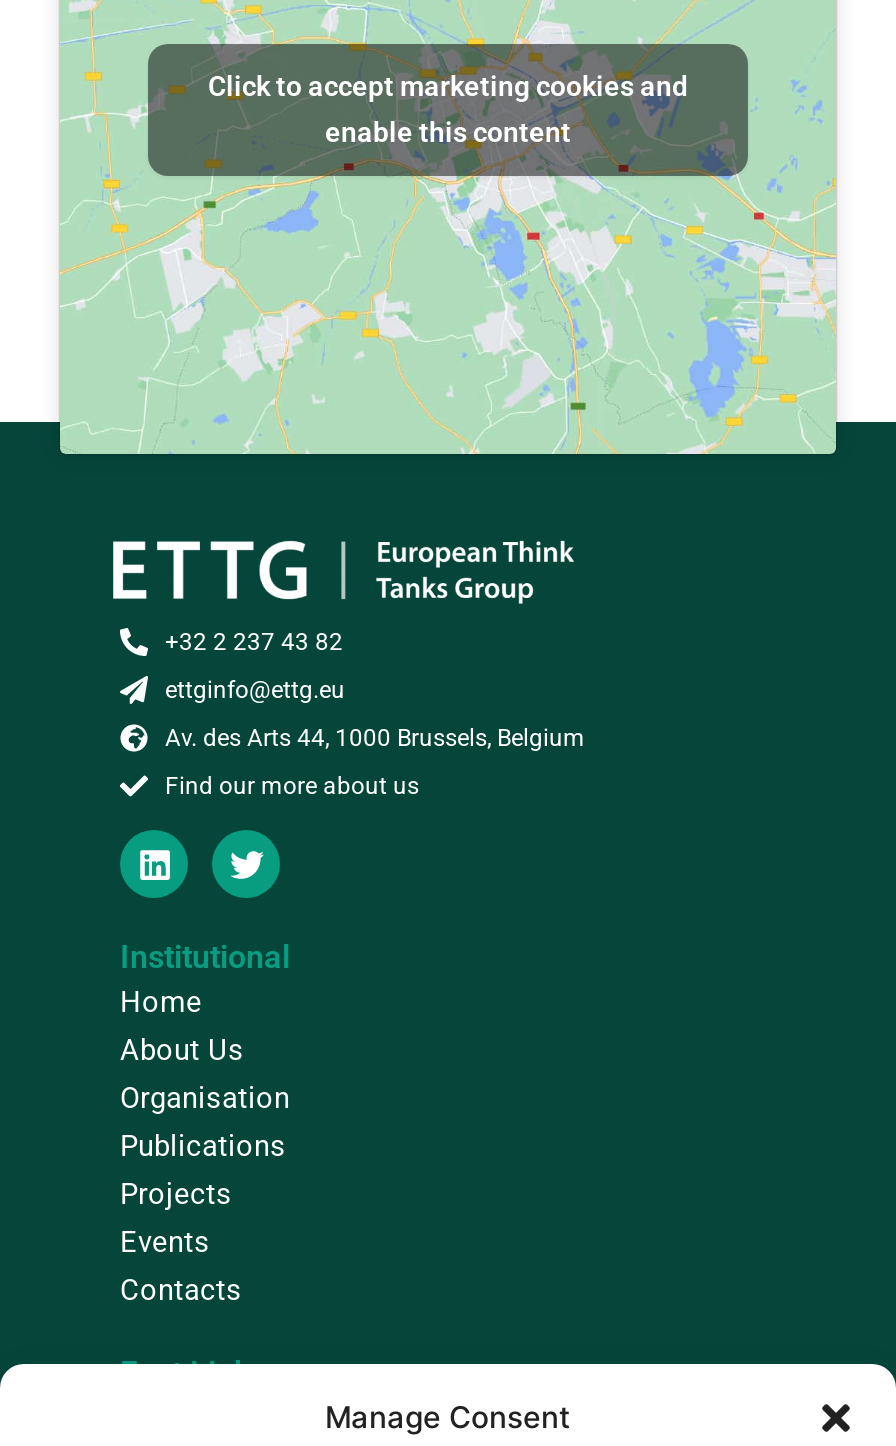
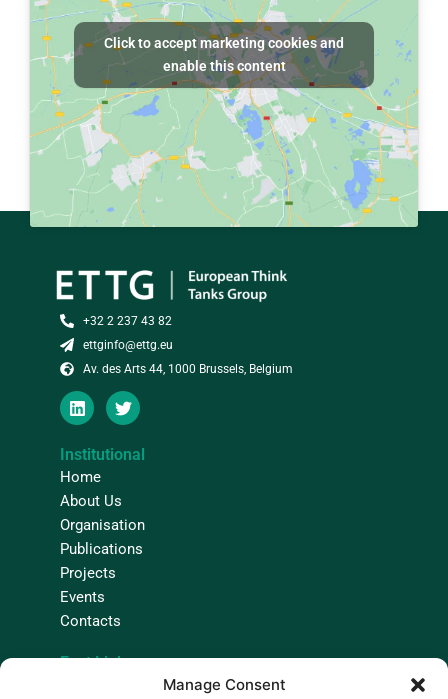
- Find our more about us
